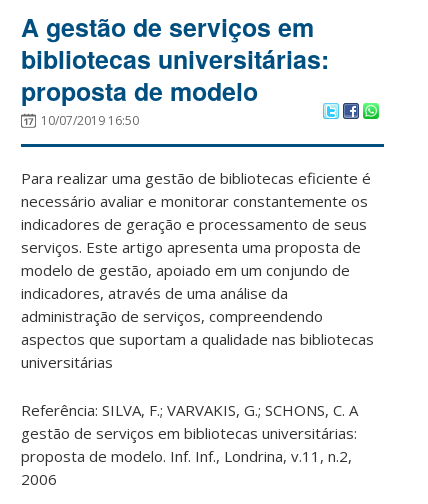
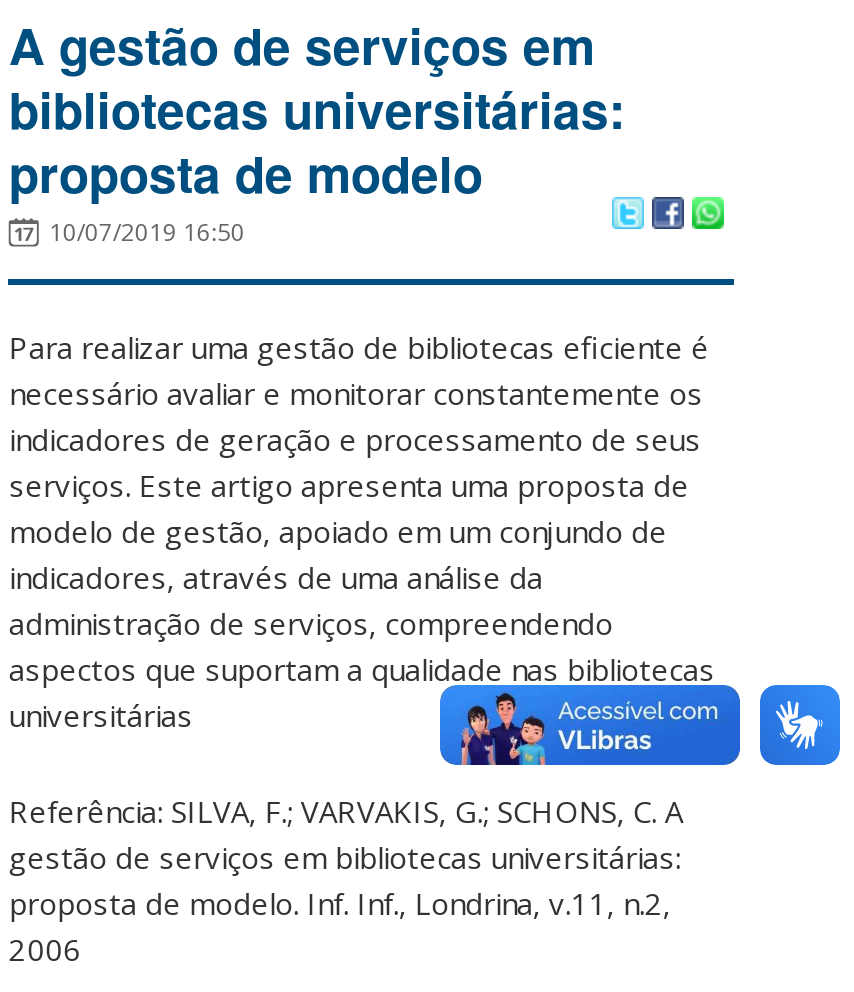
+ [image]

+ [image]
